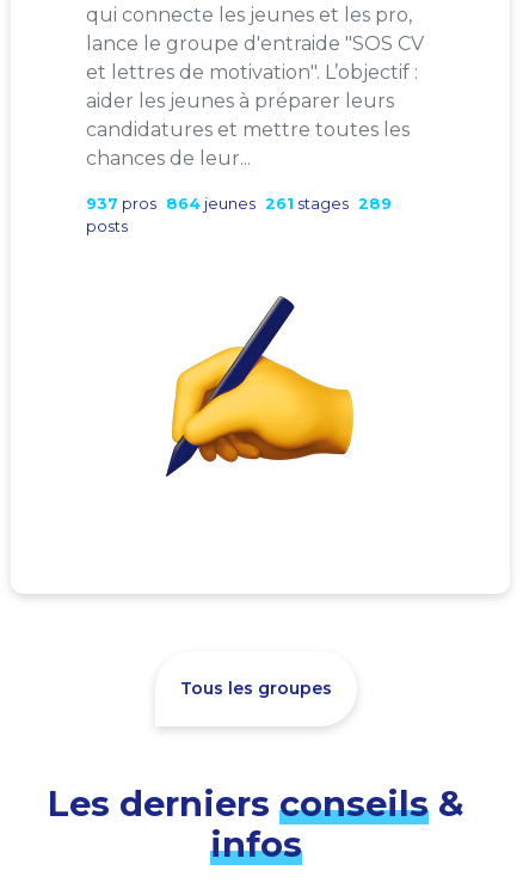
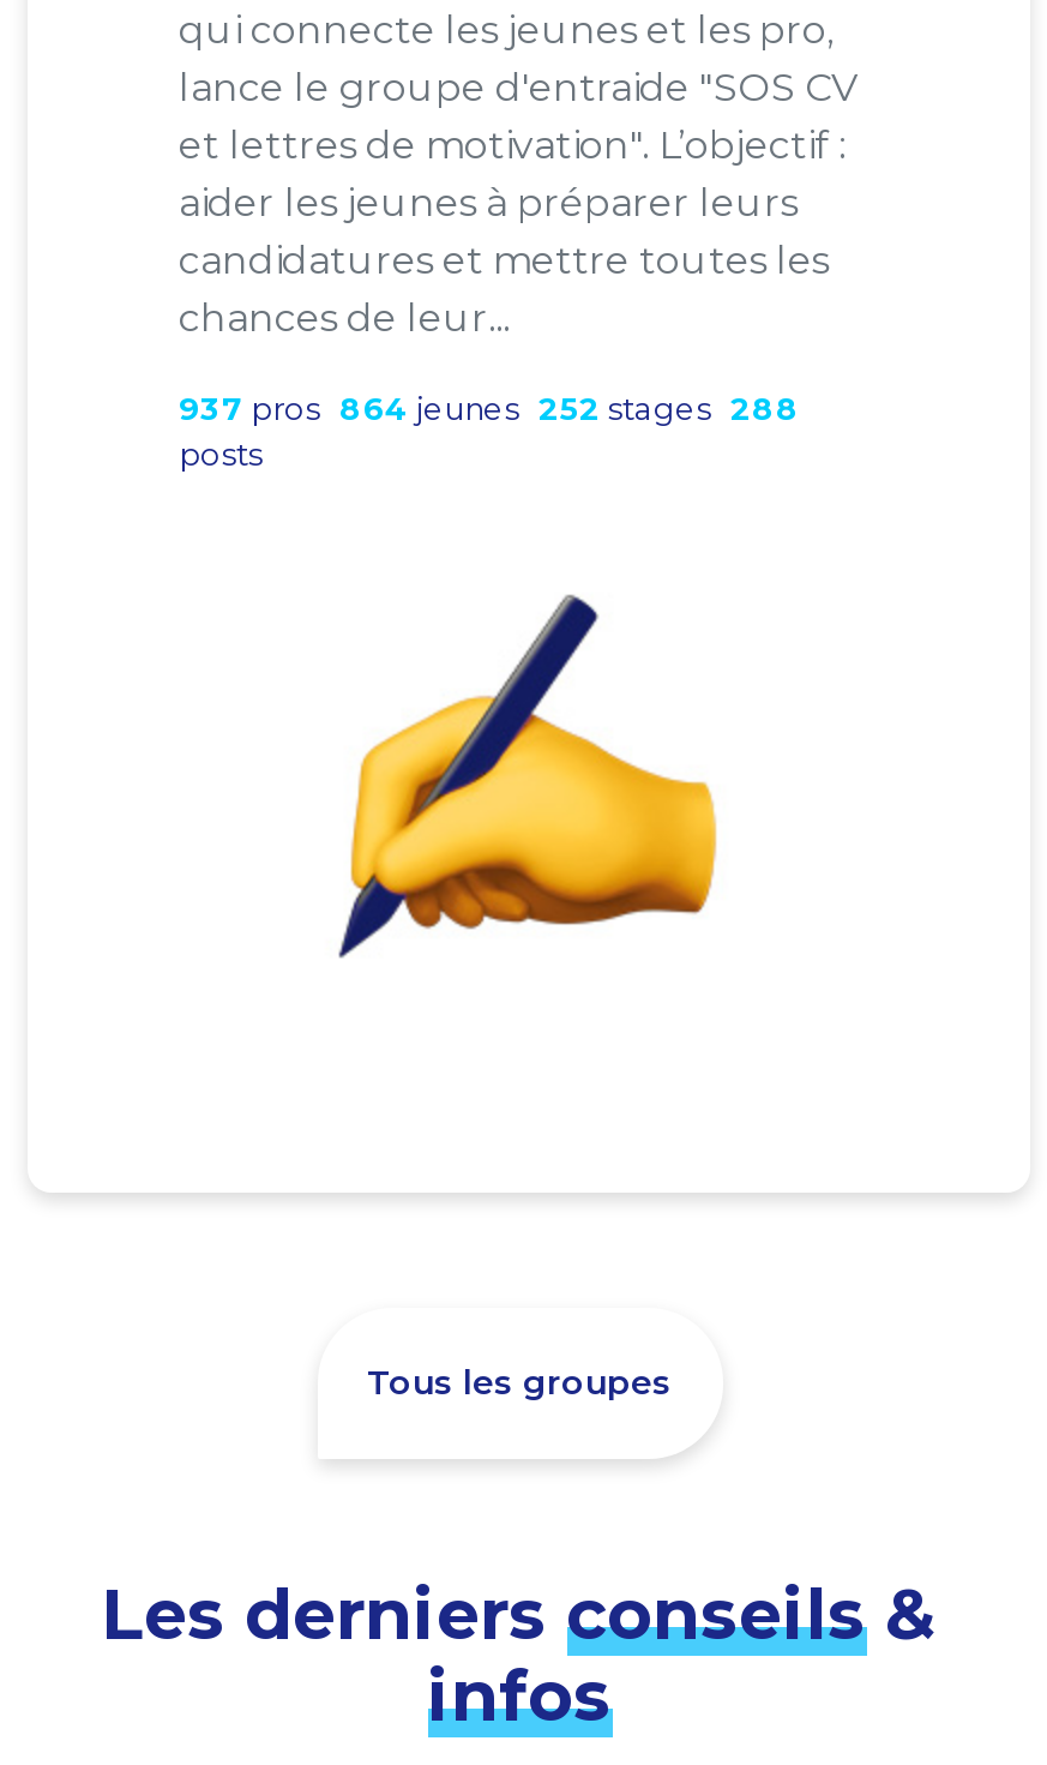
- 937 pros 864 jeunes 261 stages 289
+ 937 pros 864 jeunes 252 stages 288
